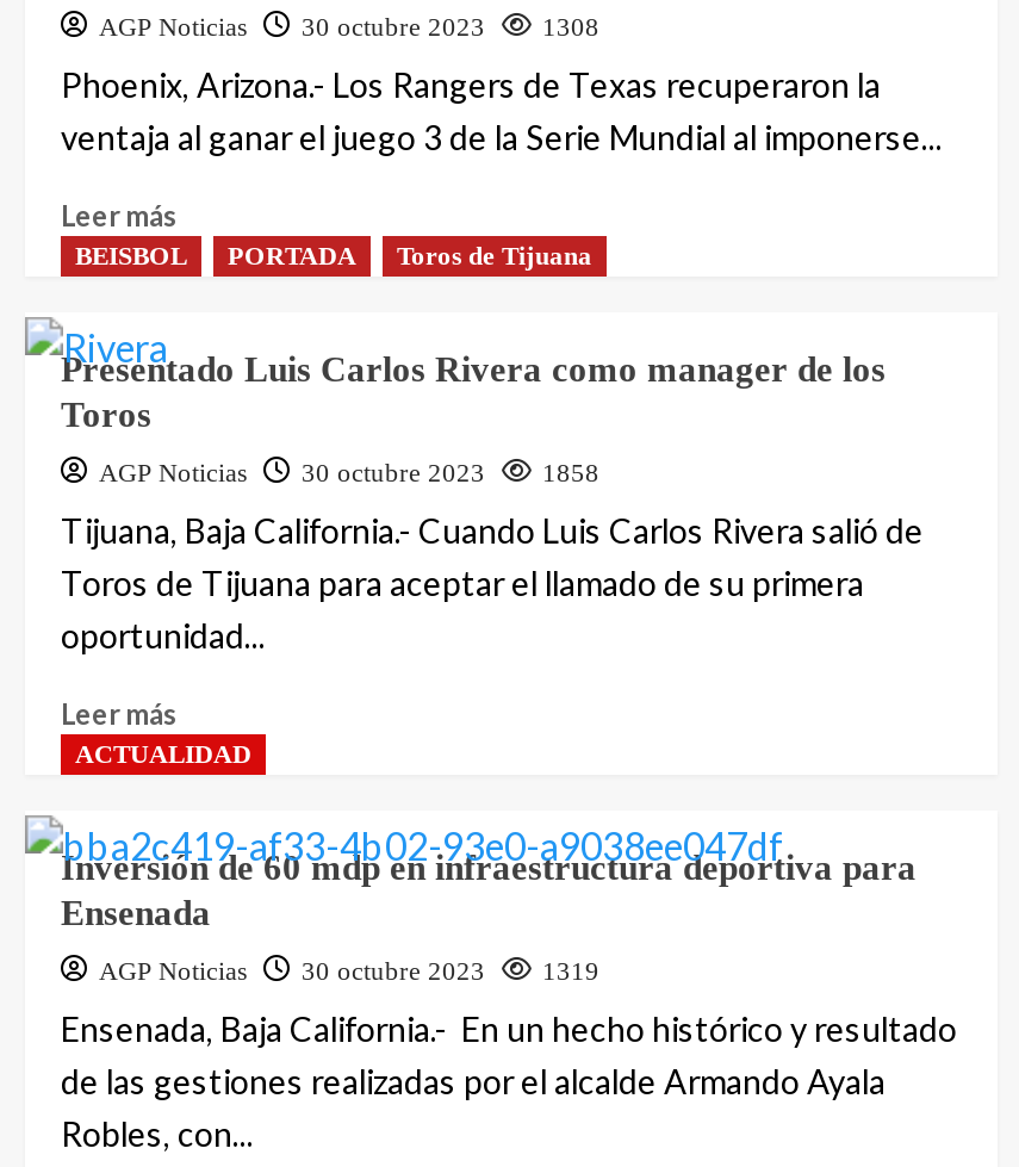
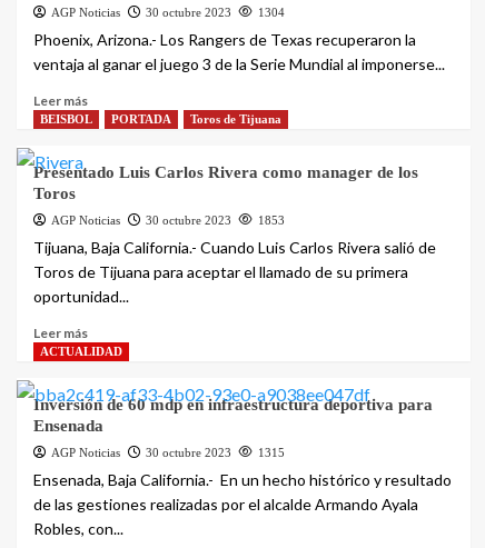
- AGP Noticias 30 octubre 2023 1308
+ AGP Noticias 30 octubre 2023 1304

- AGP Noticias 30 octubre 2023 1858
+ AGP Noticias 30 octubre 2023 1853

- AGP Noticias 30 octubre 2023 1319
+ AGP Noticias 30 octubre 2023 1315
